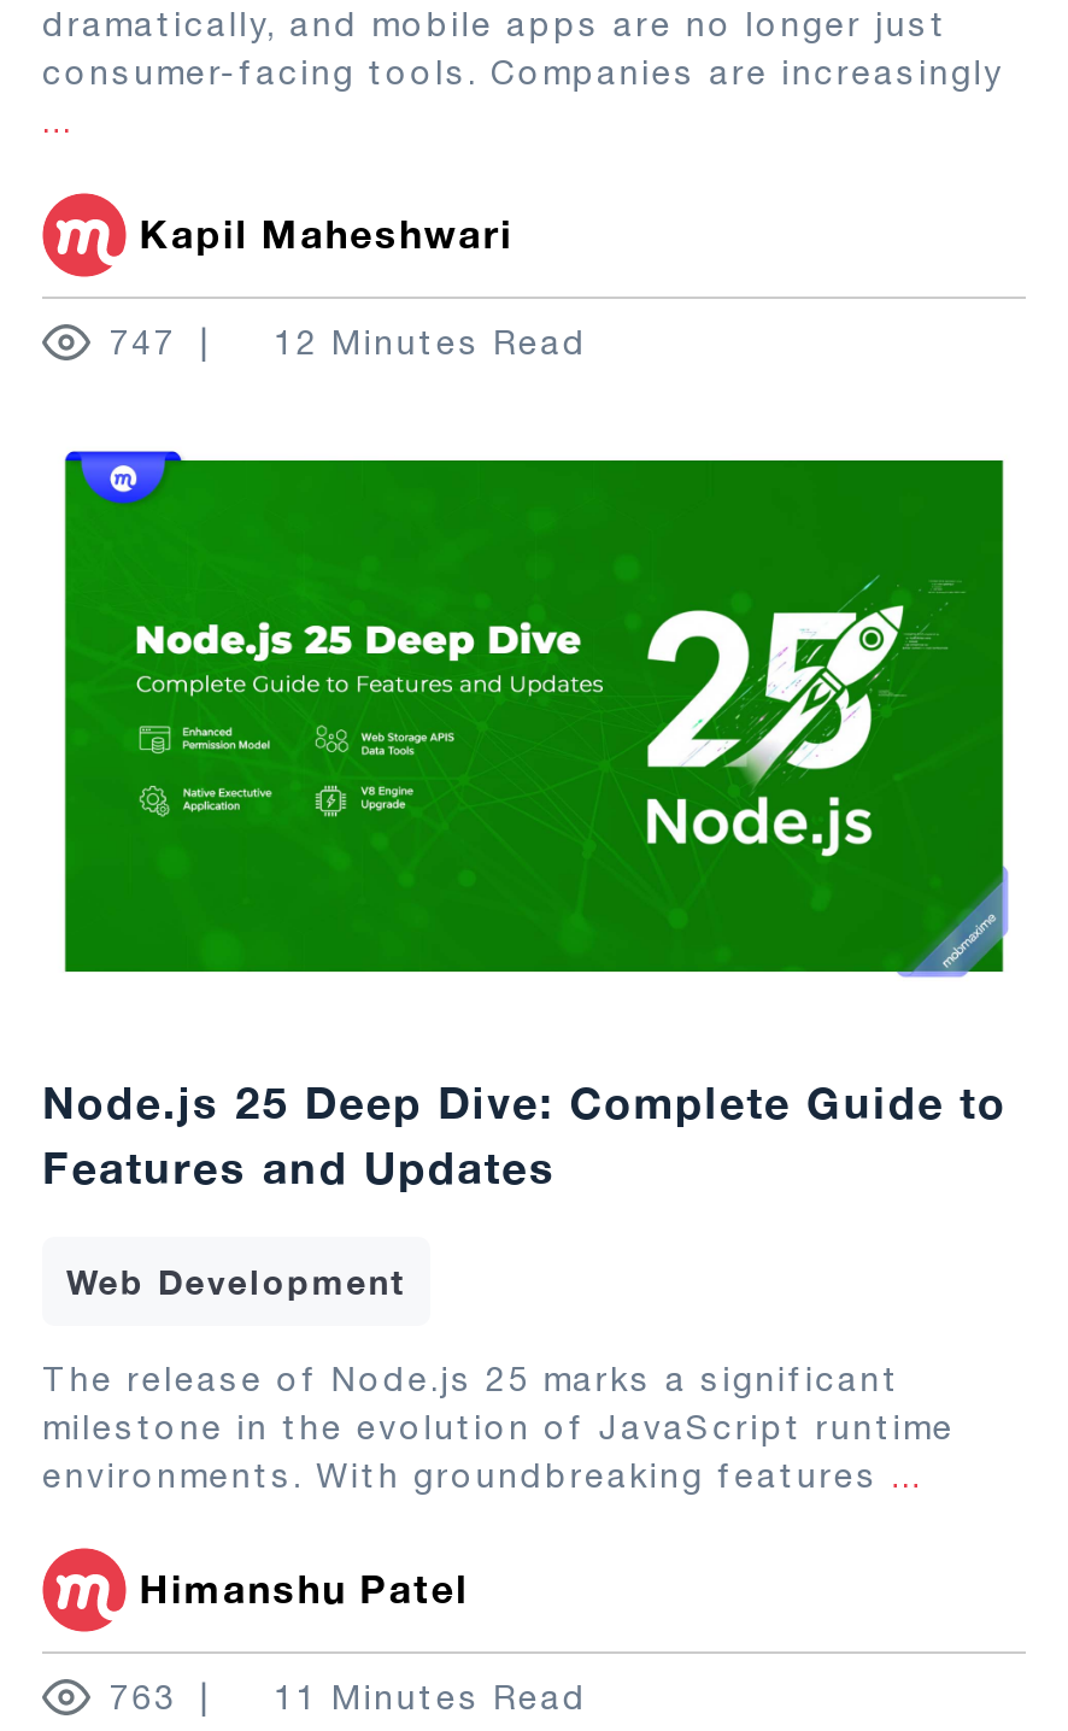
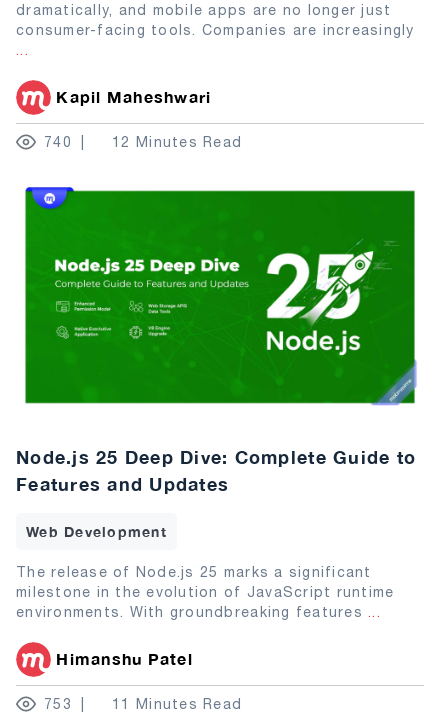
- 747
+ 740

- 763
+ 753
